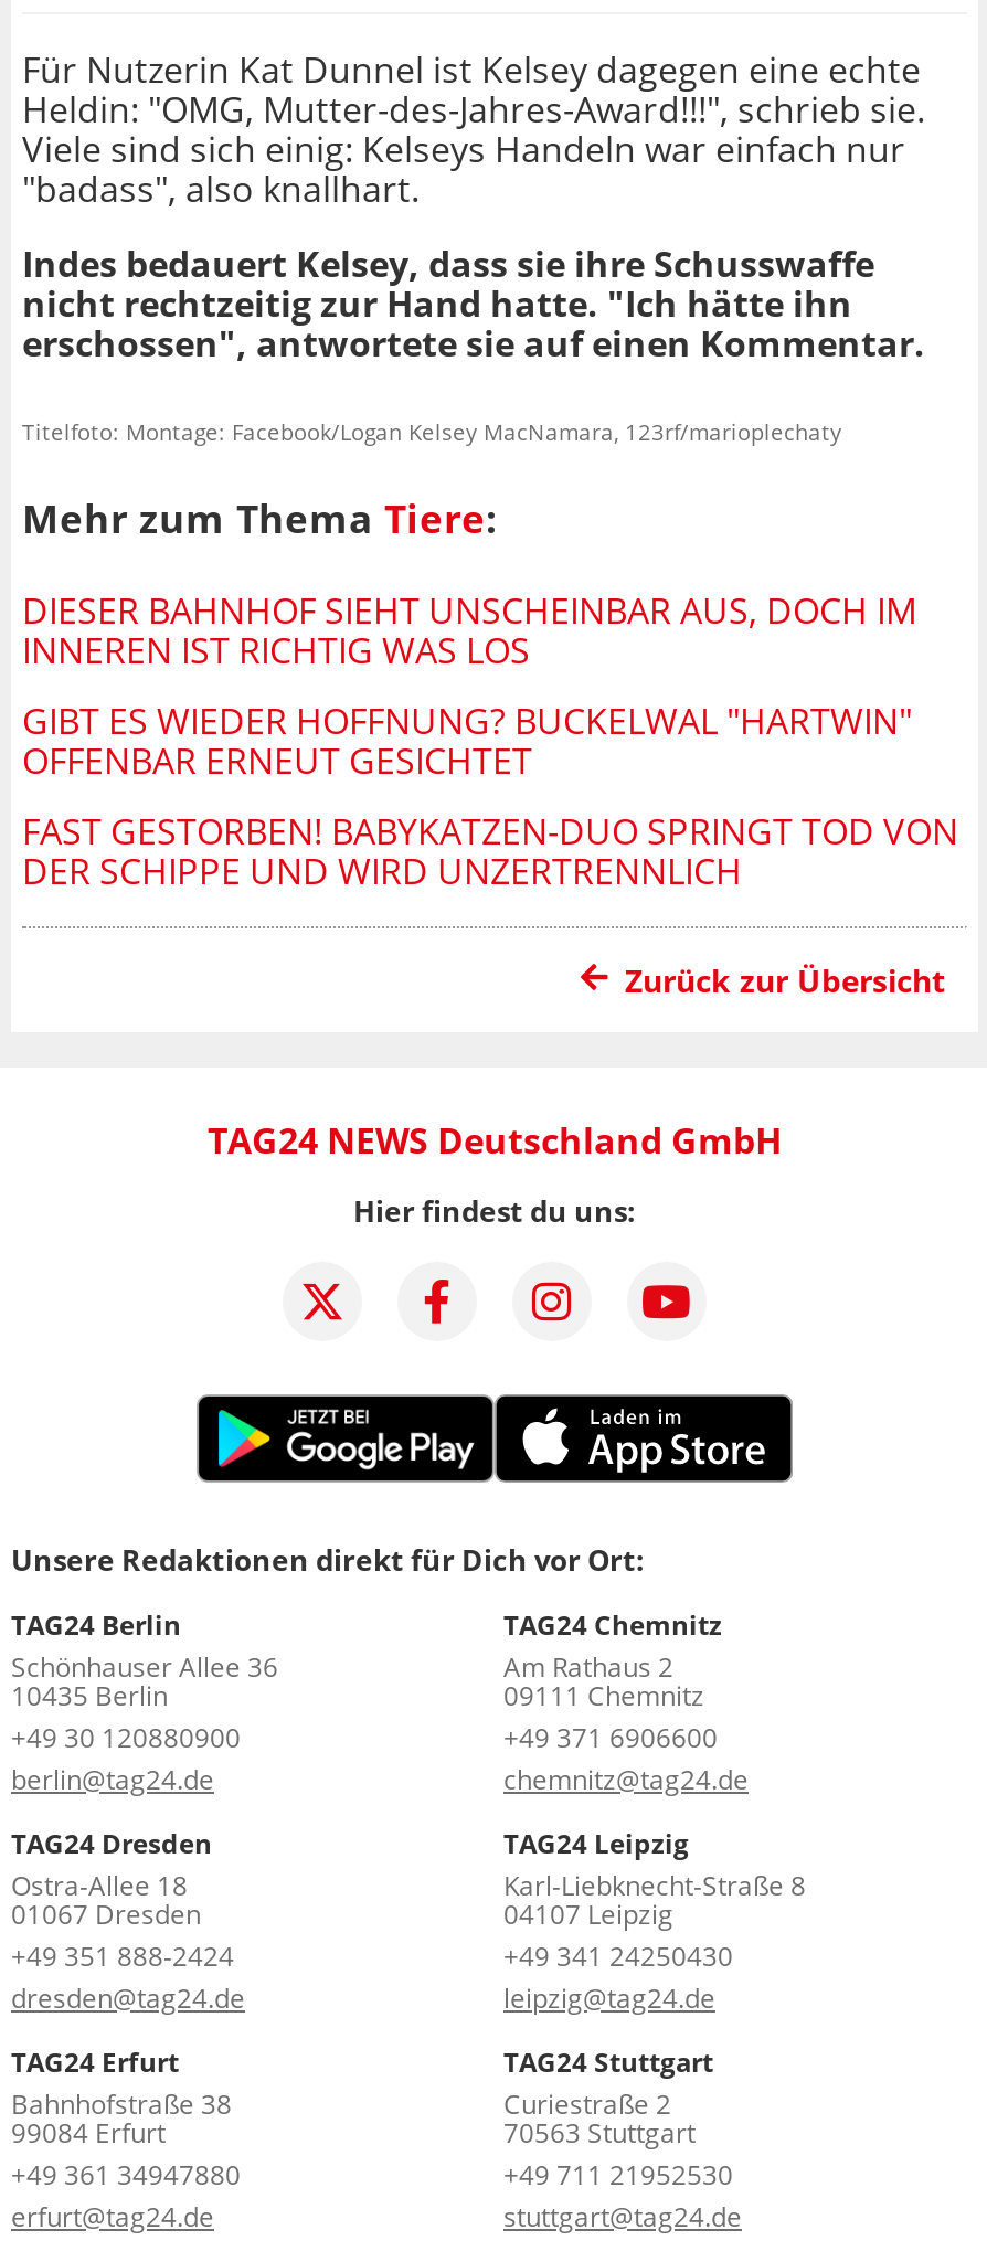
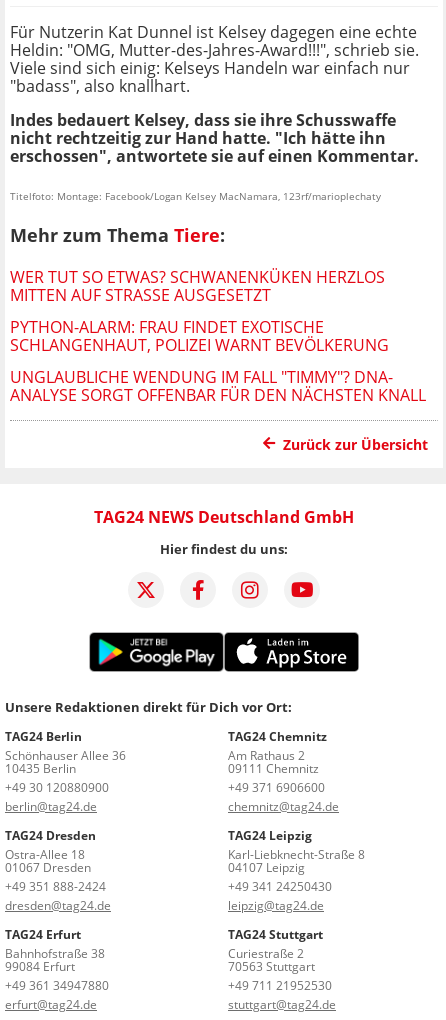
- DIESER BAHNHOF SIEHT UNSCHEINBAR AUS, DOCH IM
- INNEREN IST RICHTIG WAS LOS
+ WER TUT SO ETWAS? SCHWANENKÜKEN HERZLOS
+ MITTEN AUF STRASSE AUSGESETZT

- GIBT ES WIEDER HOFFNUNG? BUCKELWAL "HARTWIN"
- OFFENBAR ERNEUT GESICHTET
+ PYTHON-ALARM: FRAU FINDET EXOTISCHE
+ SCHLANGENHAUT, POLIZEI WARNT BEVÖLKERUNG

- FAST GESTORBEN! BABYKATZEN-DUO SPRINGT TOD VON
- DER SCHIPPE UND WIRD UNZERTRENNLICH
+ UNGLAUBLICHE WENDUNG IM FALL "TIMMY"? DNA-
+ ANALYSE SORGT OFFENBAR FÜR DEN NÄCHSTEN KNALL
